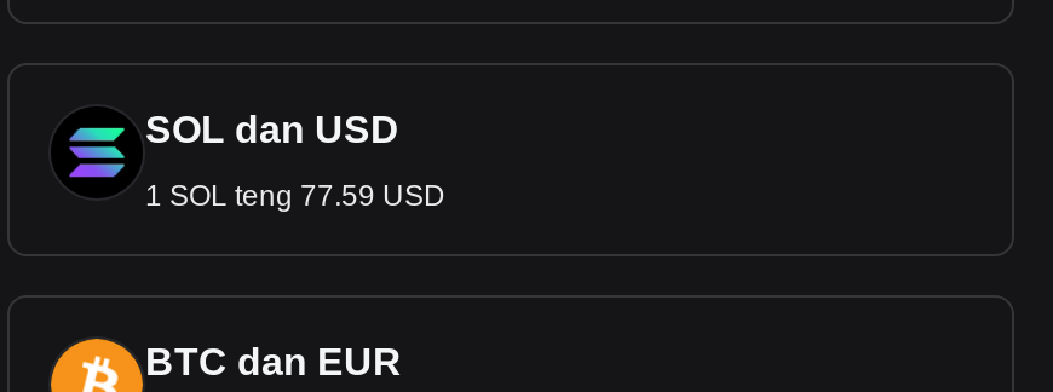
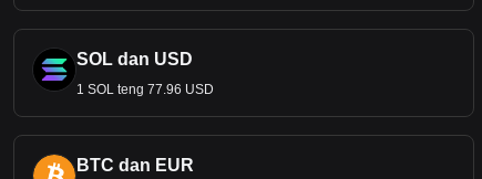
- 1 SOL teng 77.59 USD
+ 1 SOL teng 77.96 USD
